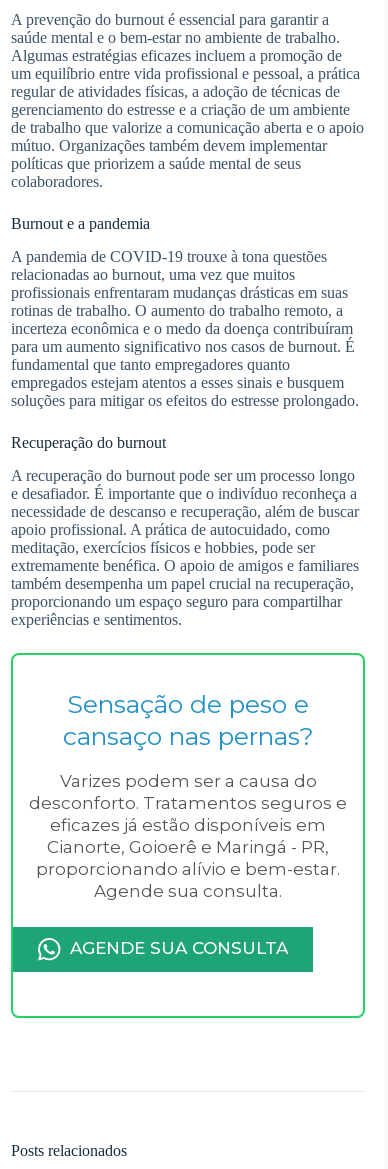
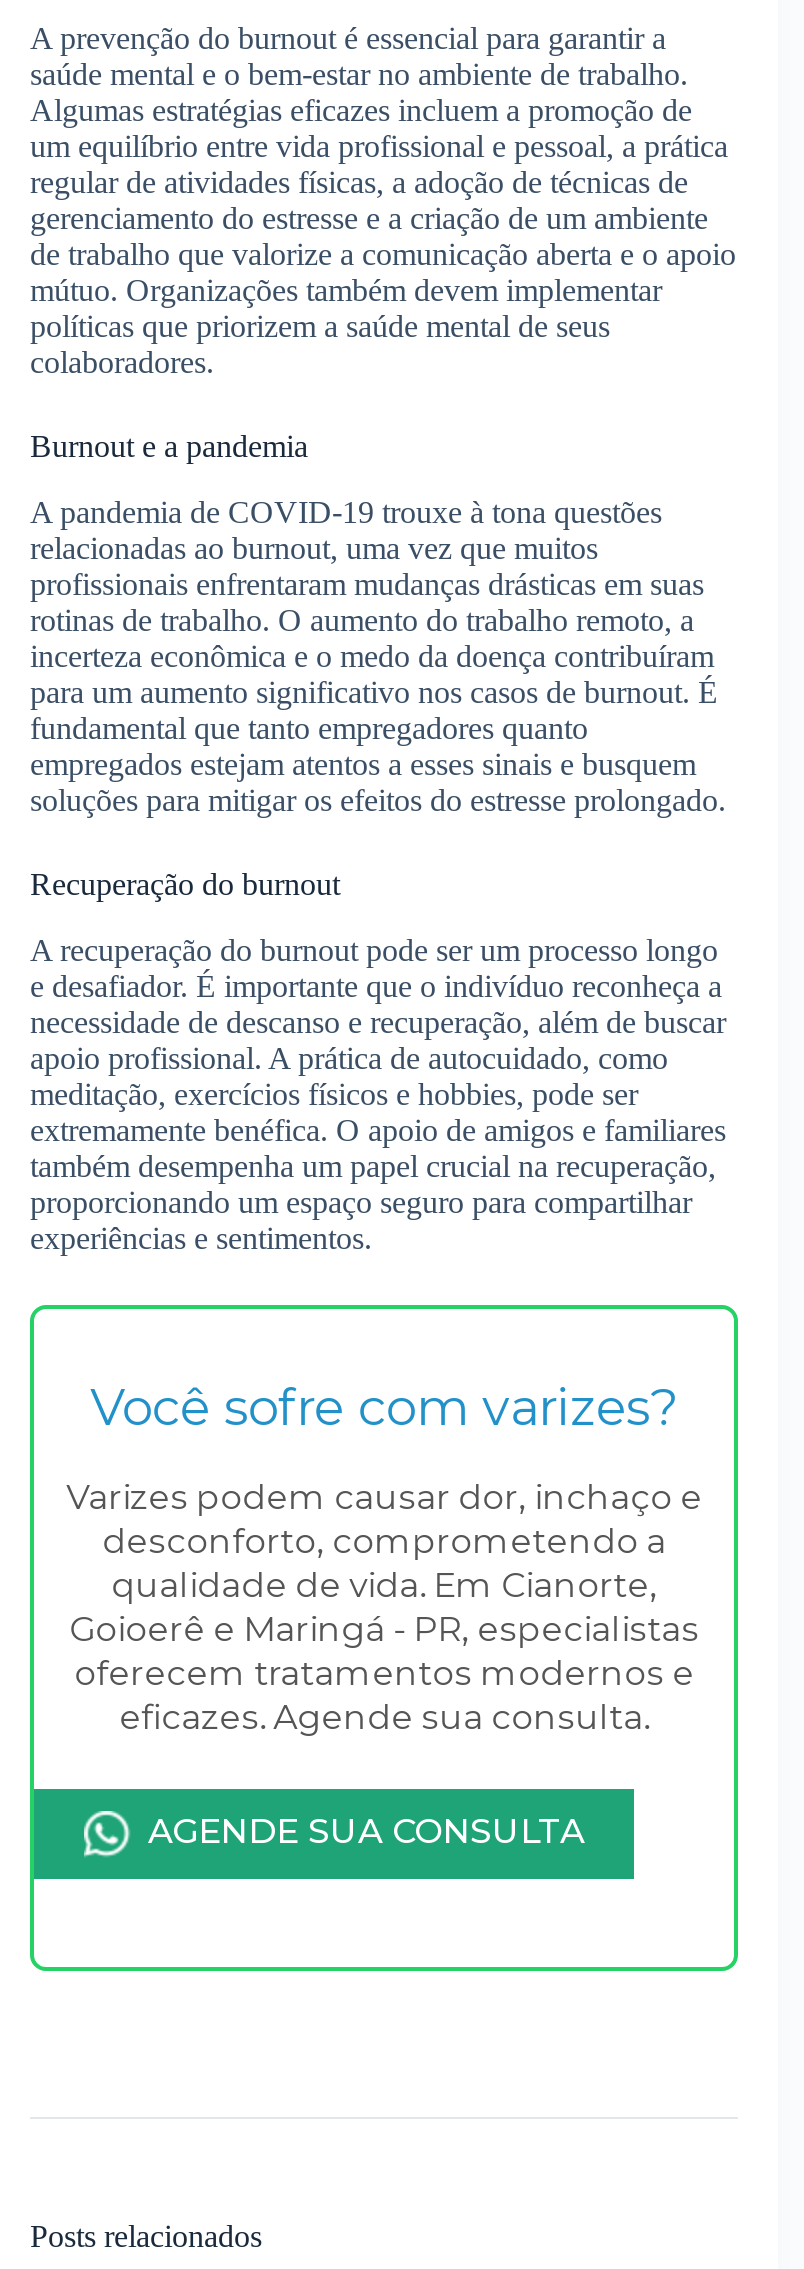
- Sensação de peso e
- cansaço nas pernas?
+ Você sofre com varizes?

- Varizes podem ser a causa do
- desconforto. Tratamentos seguros e
- eficazes já estão disponíveis em
- Cianorte, Goioerê e Maringá - PR,
- proporcionando alívio e bem-estar.
- Agende sua consulta.
+ Varizes podem causar dor, inchaço e
+ desconforto, comprometendo a
+ qualidade de vida. Em Cianorte,
+ Goioerê e Maringá - PR, especialistas
+ oferecem tratamentos modernos e
+ eficazes. Agende sua consulta.
